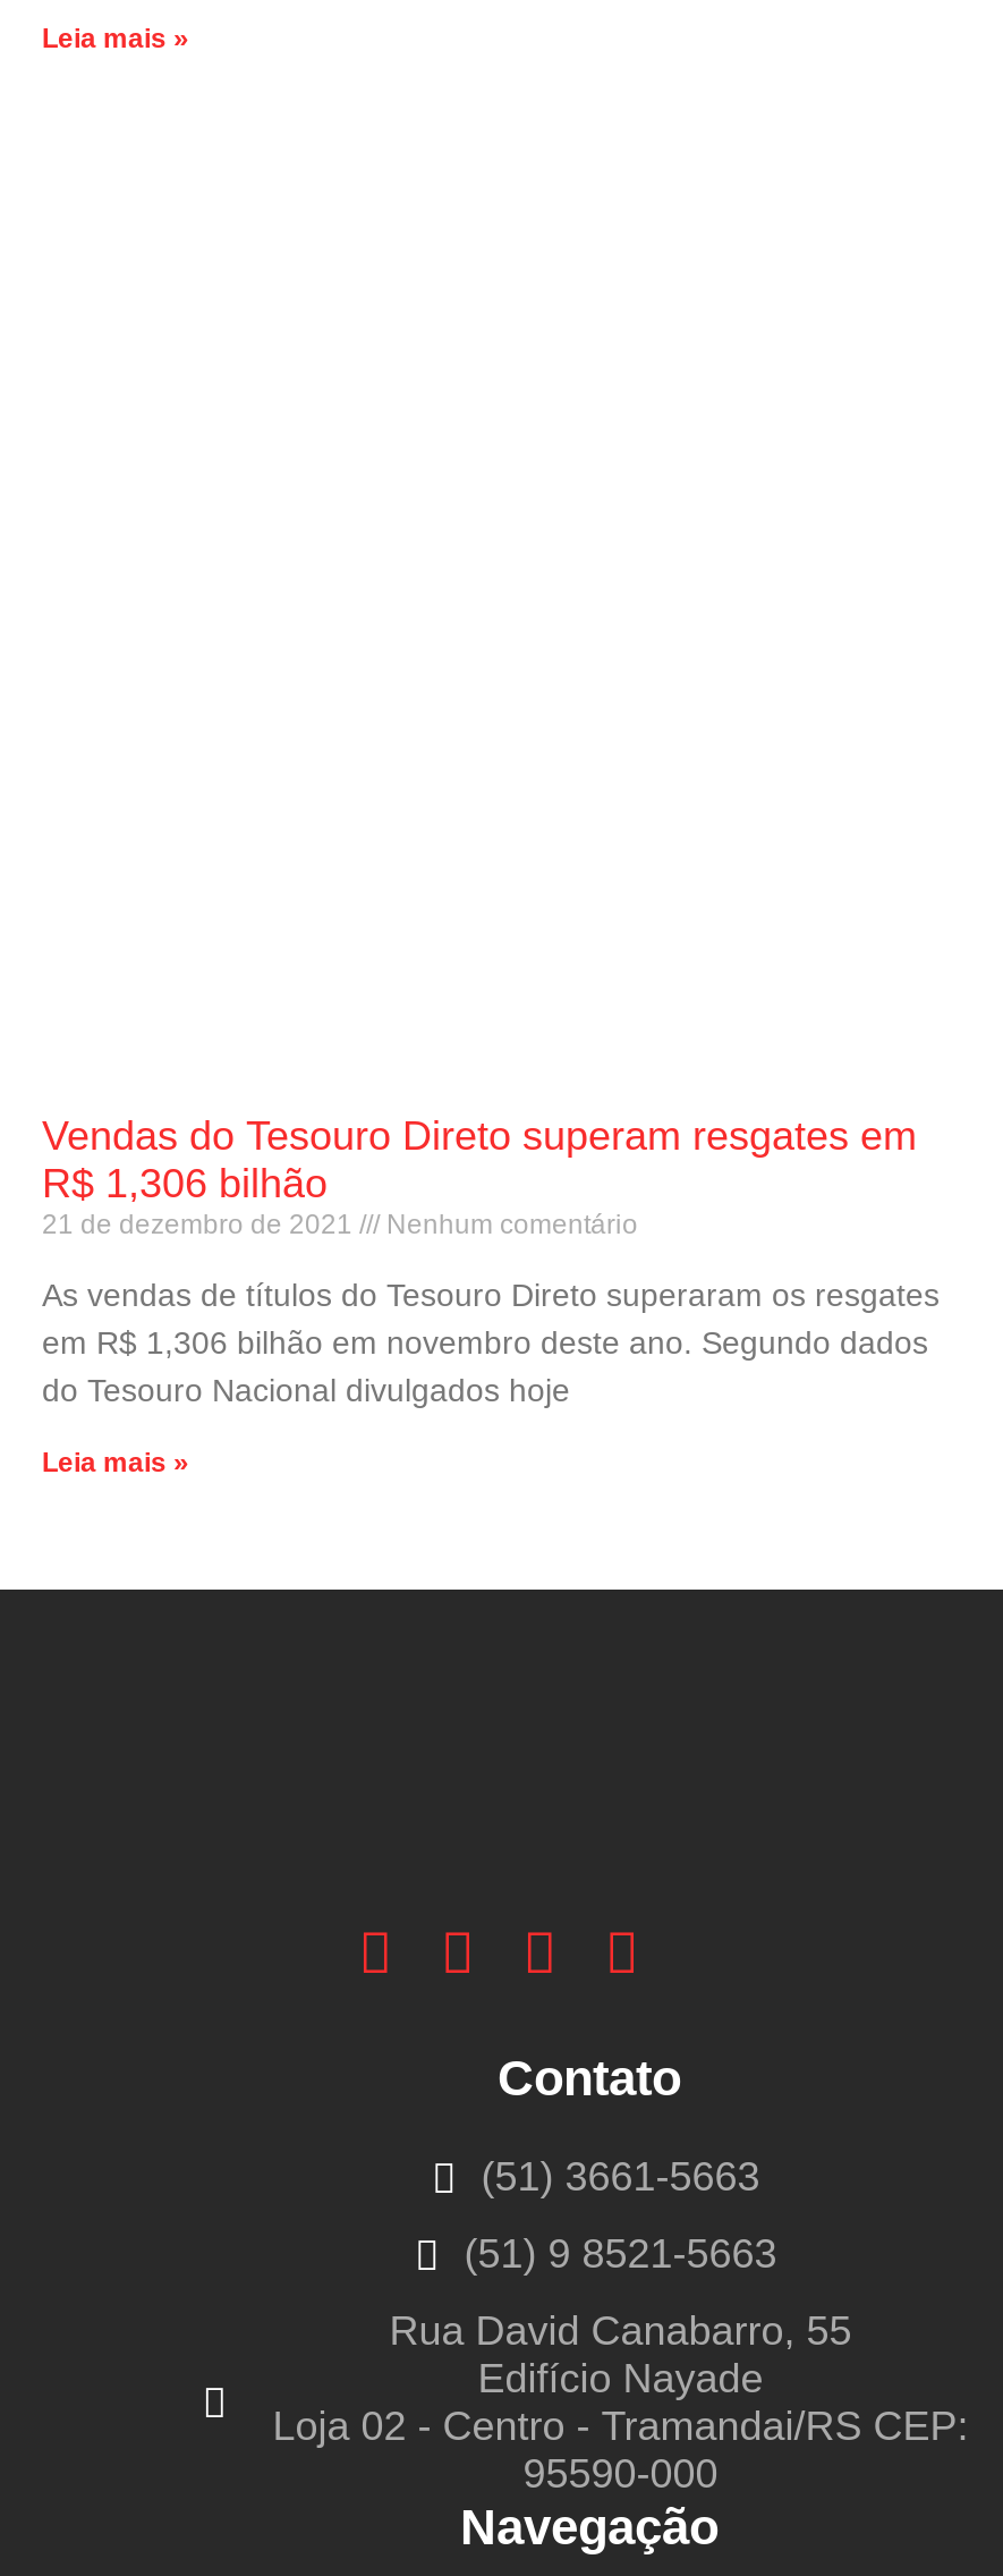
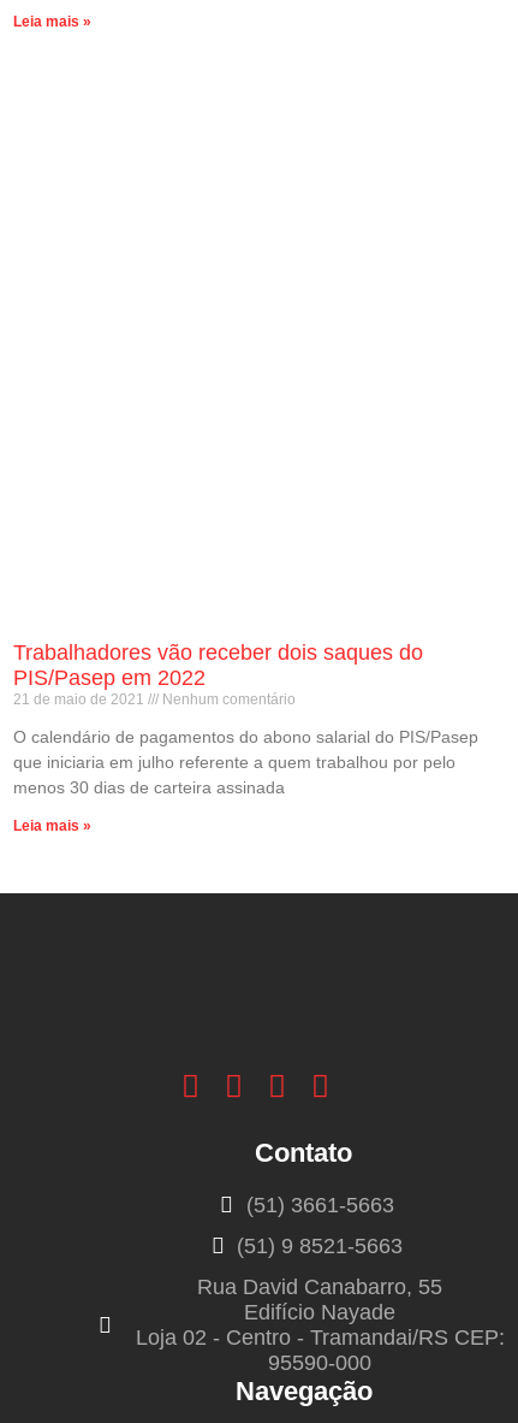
- Vendas do Tesouro Direto superam resgates em
- R$ 1,306 bilhão
- 21 de dezembro de 2021
+ Trabalhadores vão receber dois saques do
+ PIS/Pasep em 2022
+ 21 de maio de 2021

- As vendas de títulos do Tesouro Direto superaram os resgates
- em R$ 1,306 bilhão em novembro deste ano. Segundo dados
- do Tesouro Nacional divulgados hoje
+ O calendário de pagamentos do abono salarial do PIS/Pasep
+ que iniciaria em julho referente a quem trabalhou por pelo
+ menos 30 dias de carteira assinada
